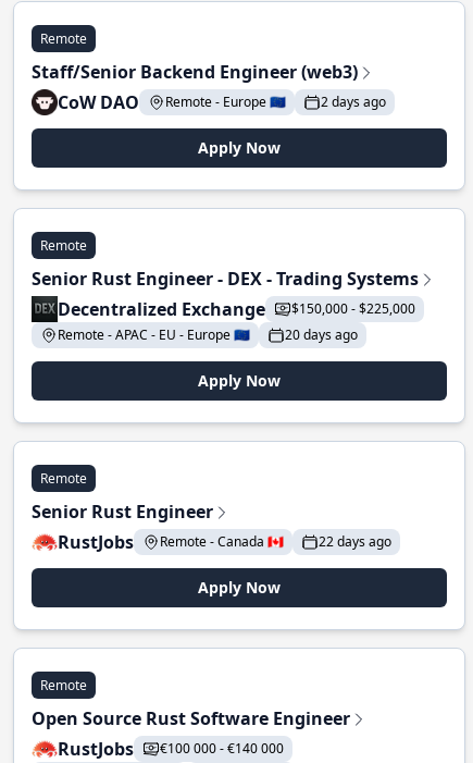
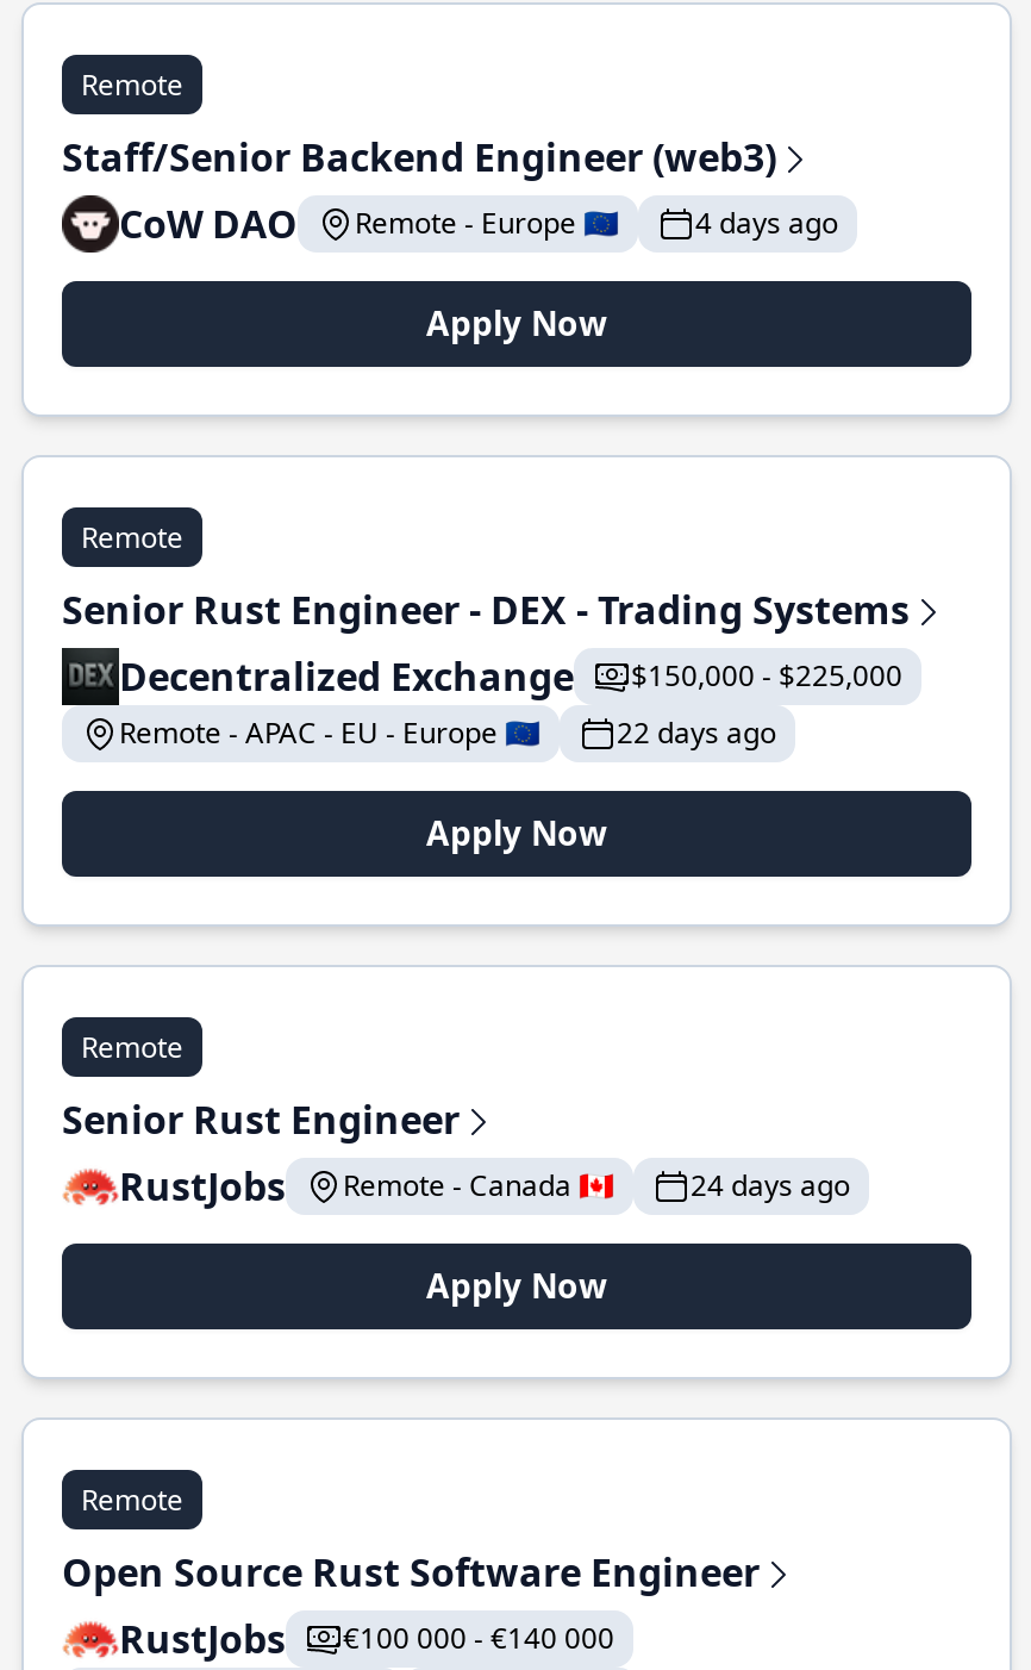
- 2 days ago
+ 4 days ago

- 20 days ago
+ 22 days ago

- 22 days ago
+ 24 days ago
